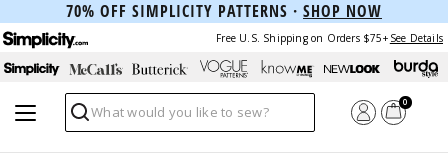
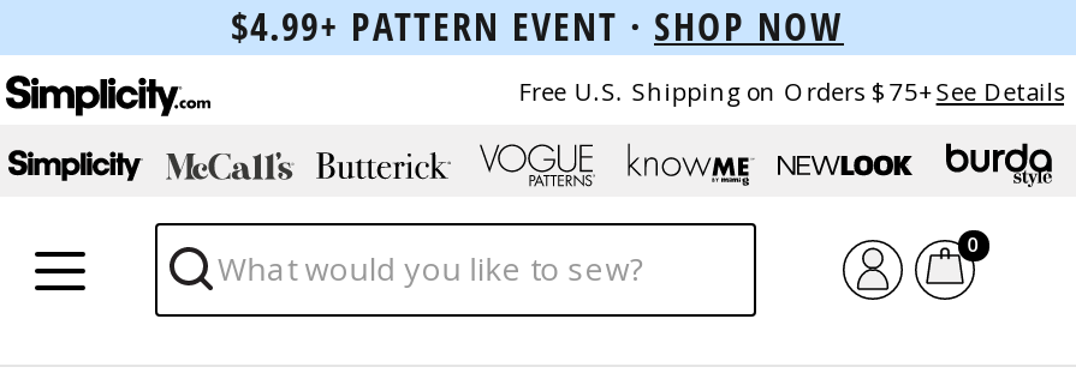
- 70% OFF SIMPLICITY PATTERNS · SHOP NOW
+ $4.99+ PATTERN EVENT · SHOP NOW
